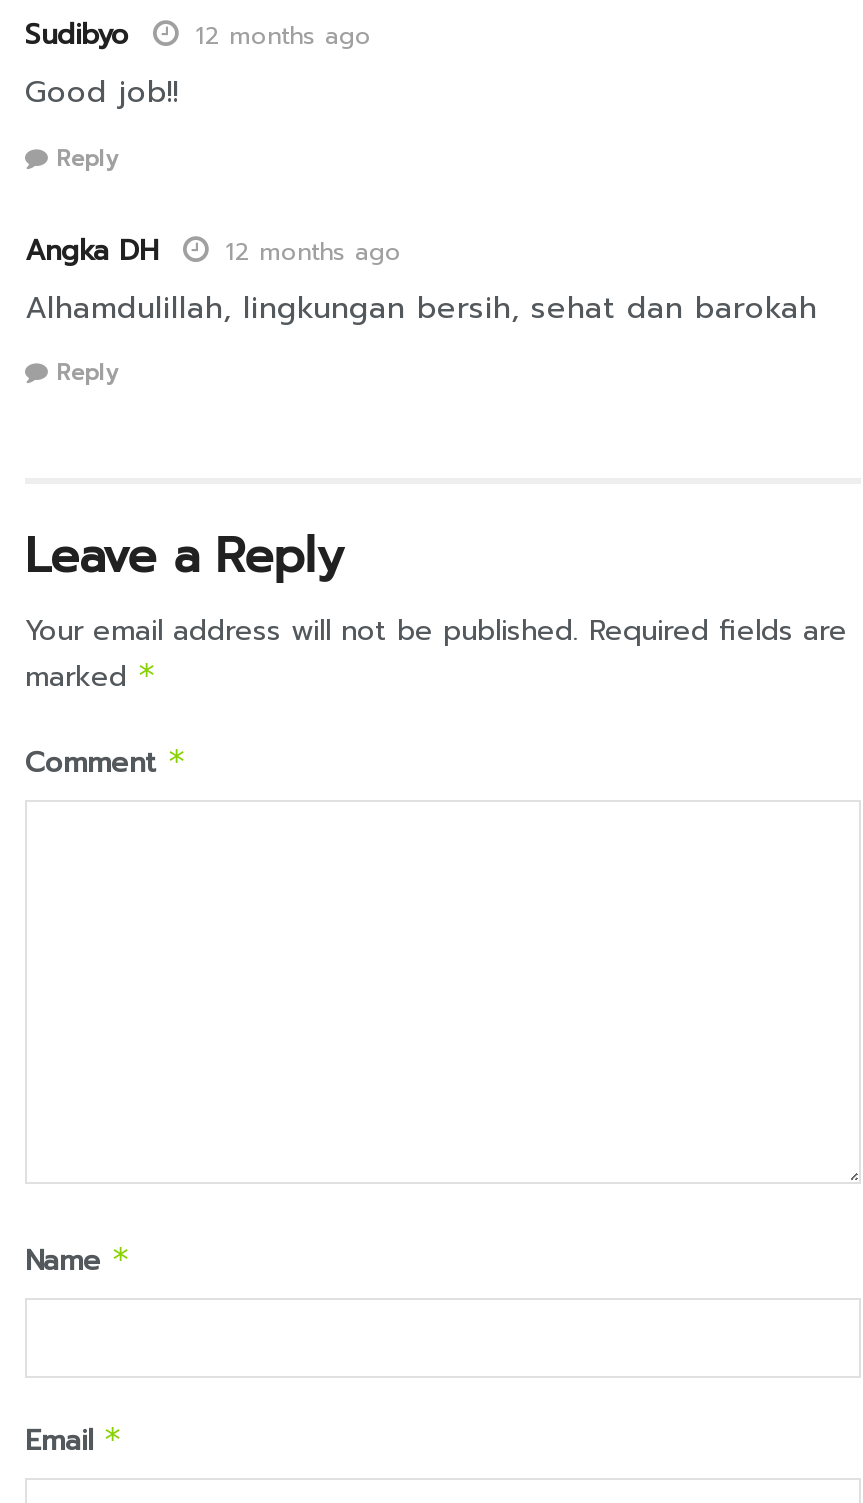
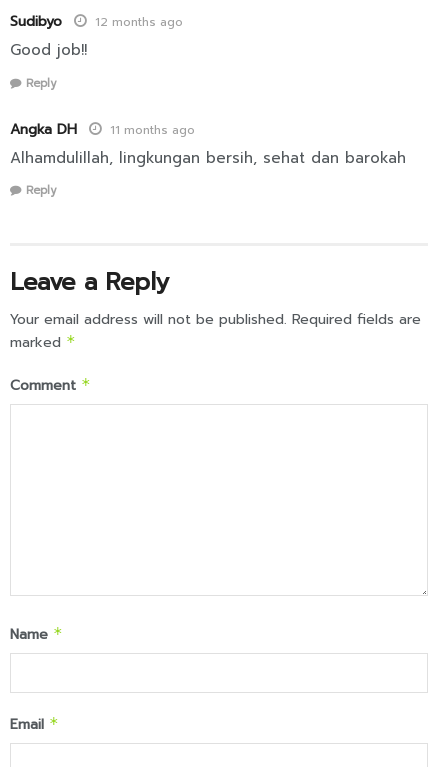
- Angka DH 12 months ago
+ Angka DH 11 months ago
